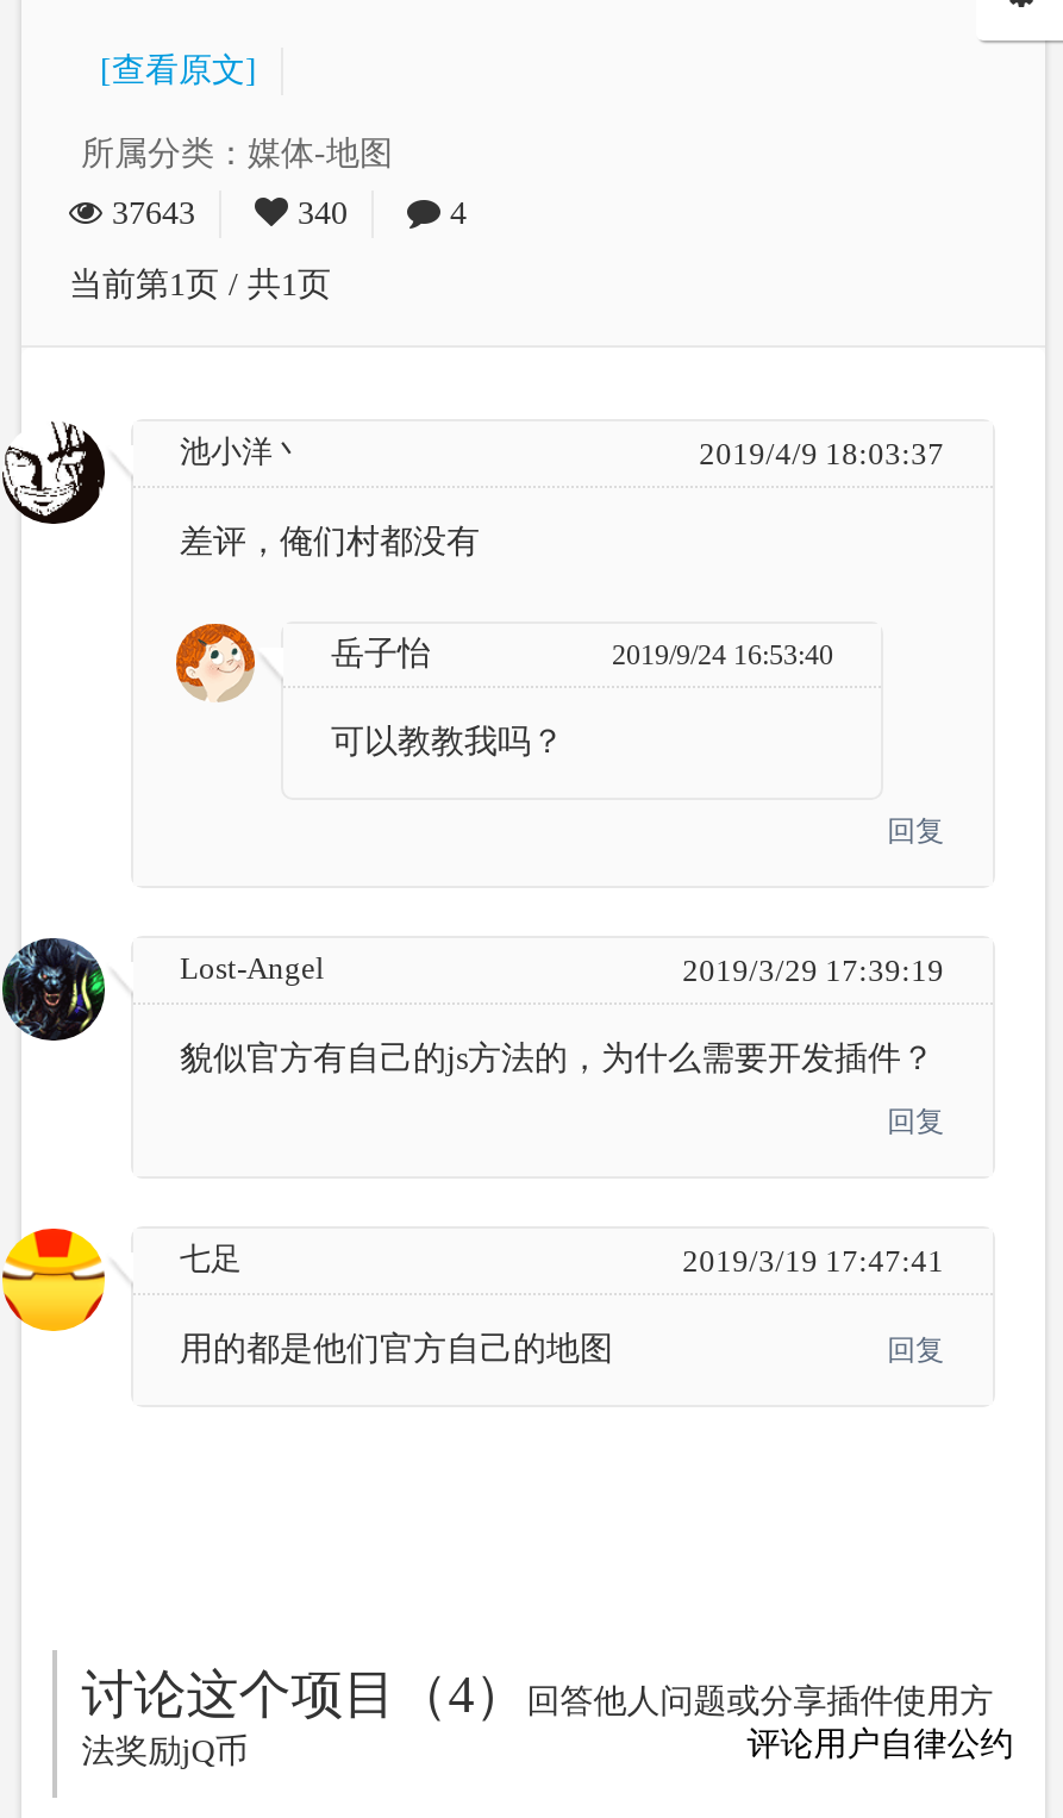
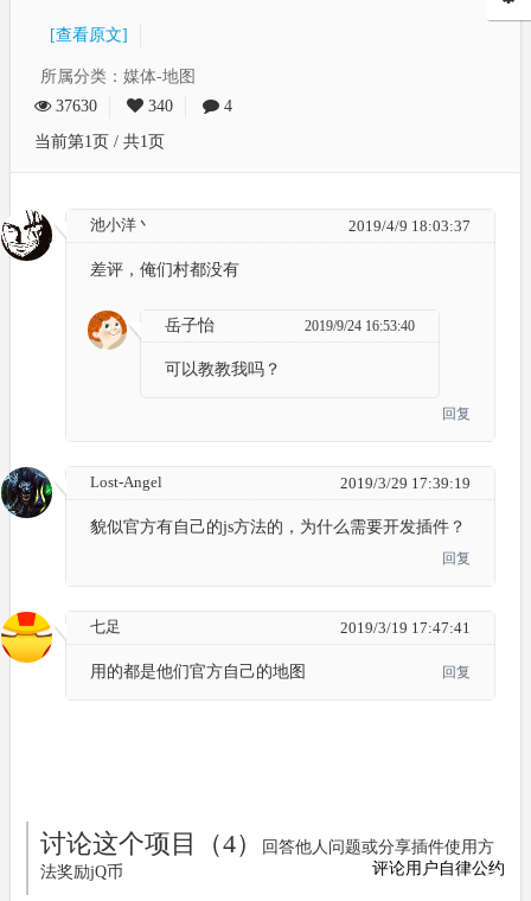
- 37643
+ 37630
